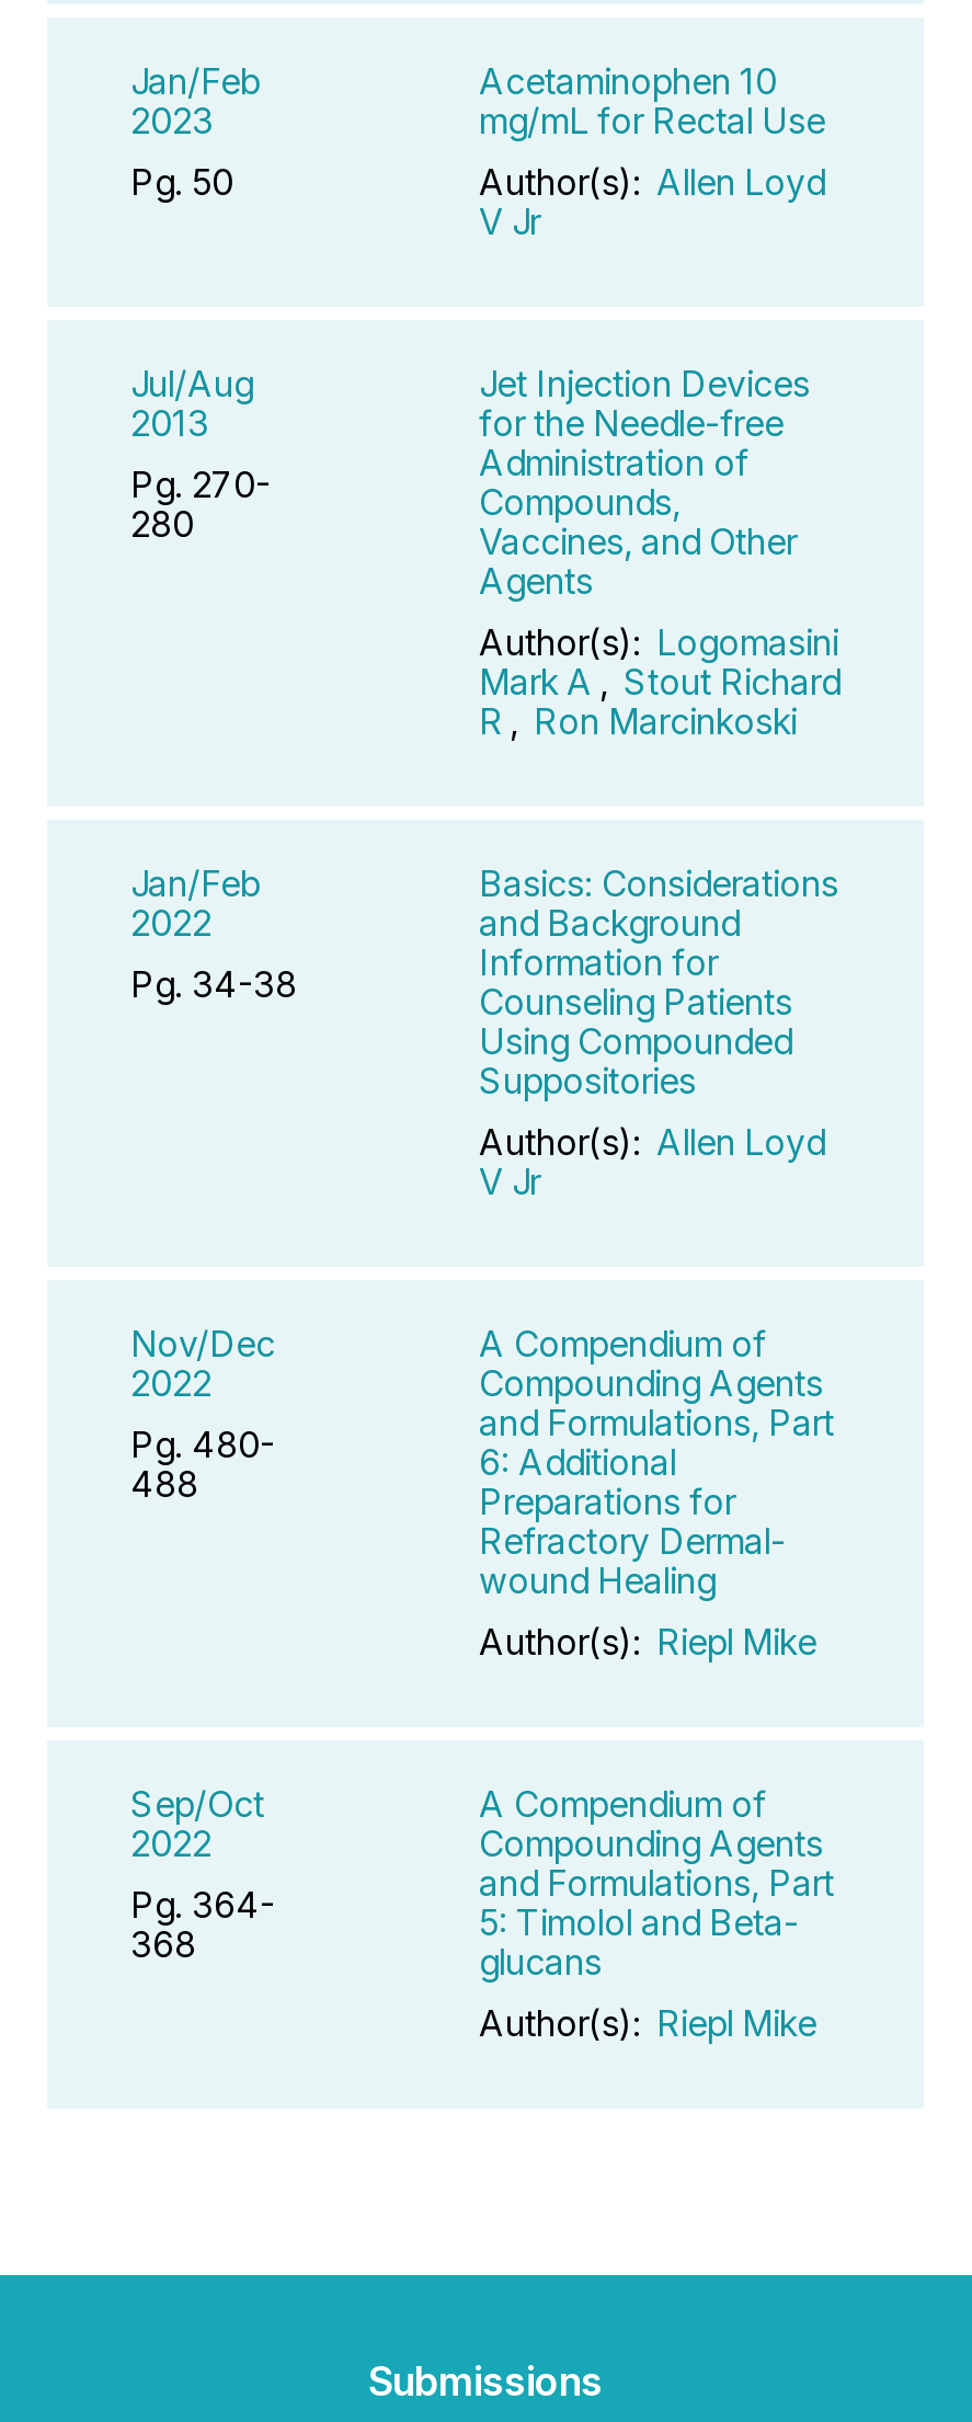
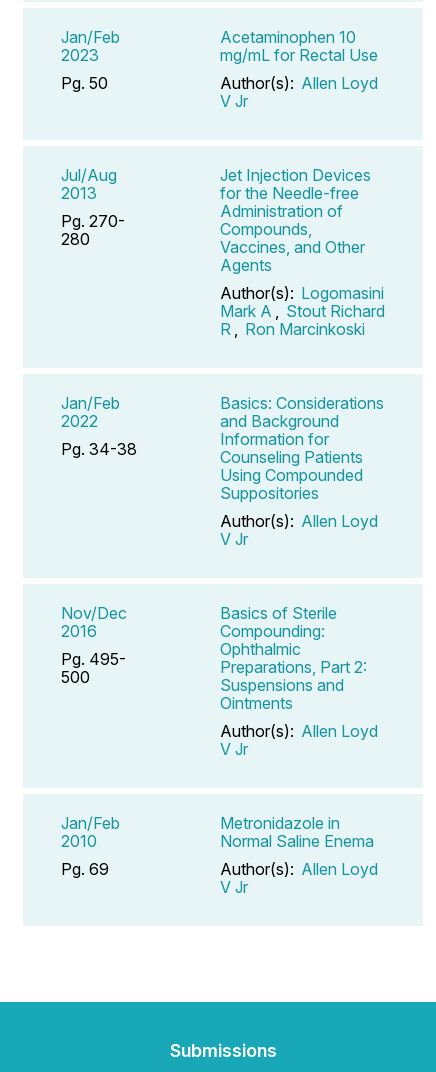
- A Compendium of
- Compounding Agents
- and Formulations, Part
- 6: Additional
- Preparations for
- Refractory Dermal-
- wound Healing
- Author(s): Riepl Mike
+ Basics of Sterile
+ Compounding:
+ Ophthalmic
+ Preparations, Part 2:
+ Suspensions and
+ Ointments
+ Author(s): Allen Loyd
+ V Jr

- 2022
- Pg. 480-
- 488
+ 2016
+ Pg. 495-
+ 500

- Sep/Oct
- 2022
- Pg. 364-
- 368
+ Jan/Feb
+ 2010
+ Pg. 69

- A Compendium of
- Compounding Agents
- and Formulations, Part
- 5: Timolol and Beta-
- glucans
- Author(s): Riepl Mike
+ Metronidazole in
+ Normal Saline Enema
+ Author(s): Allen Loyd
+ V Jr
